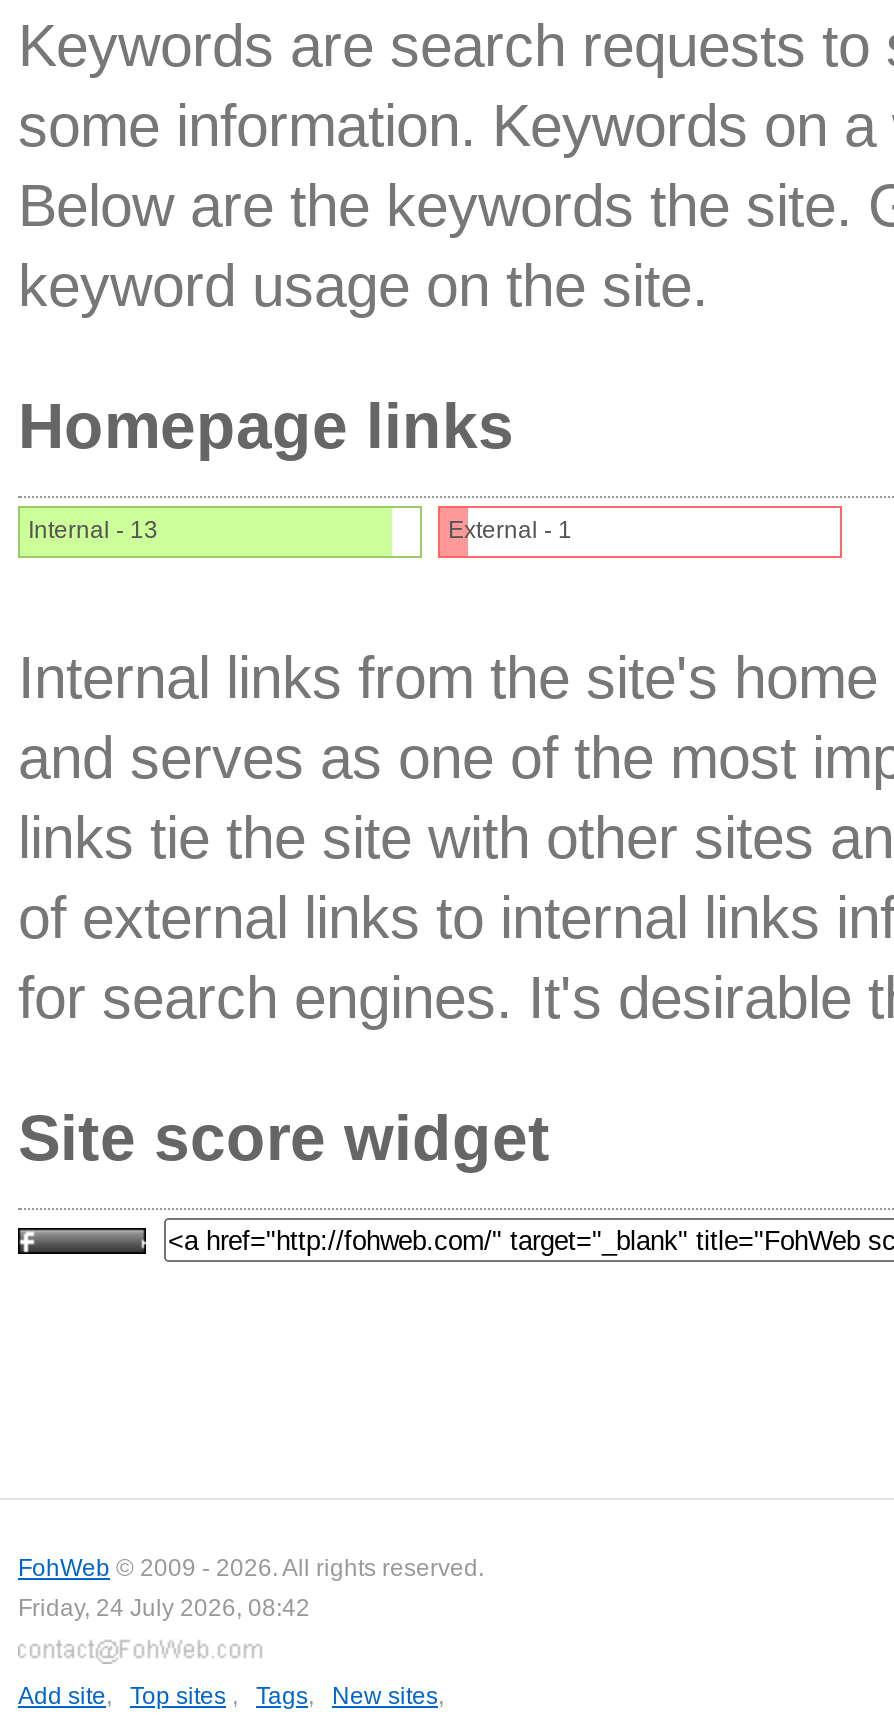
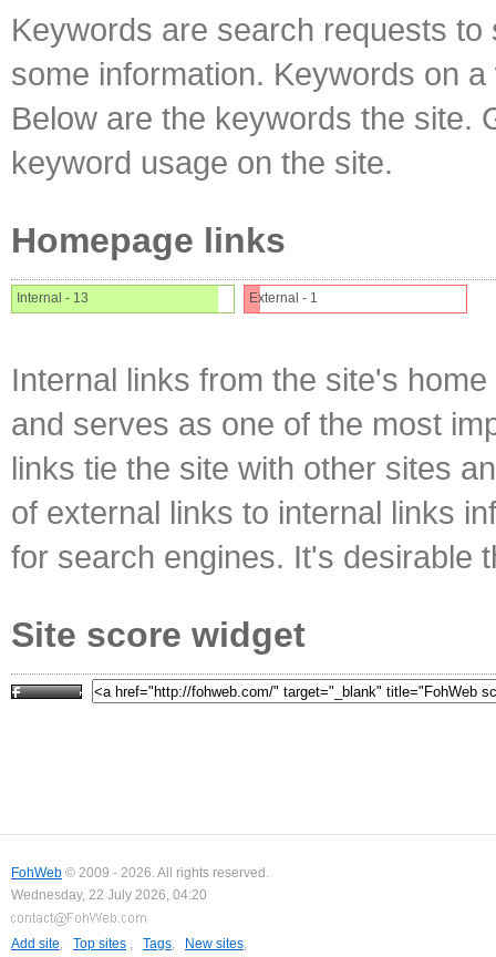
- Friday, 24 July 2026, 08:42
+ Wednesday, 22 July 2026, 04:20
